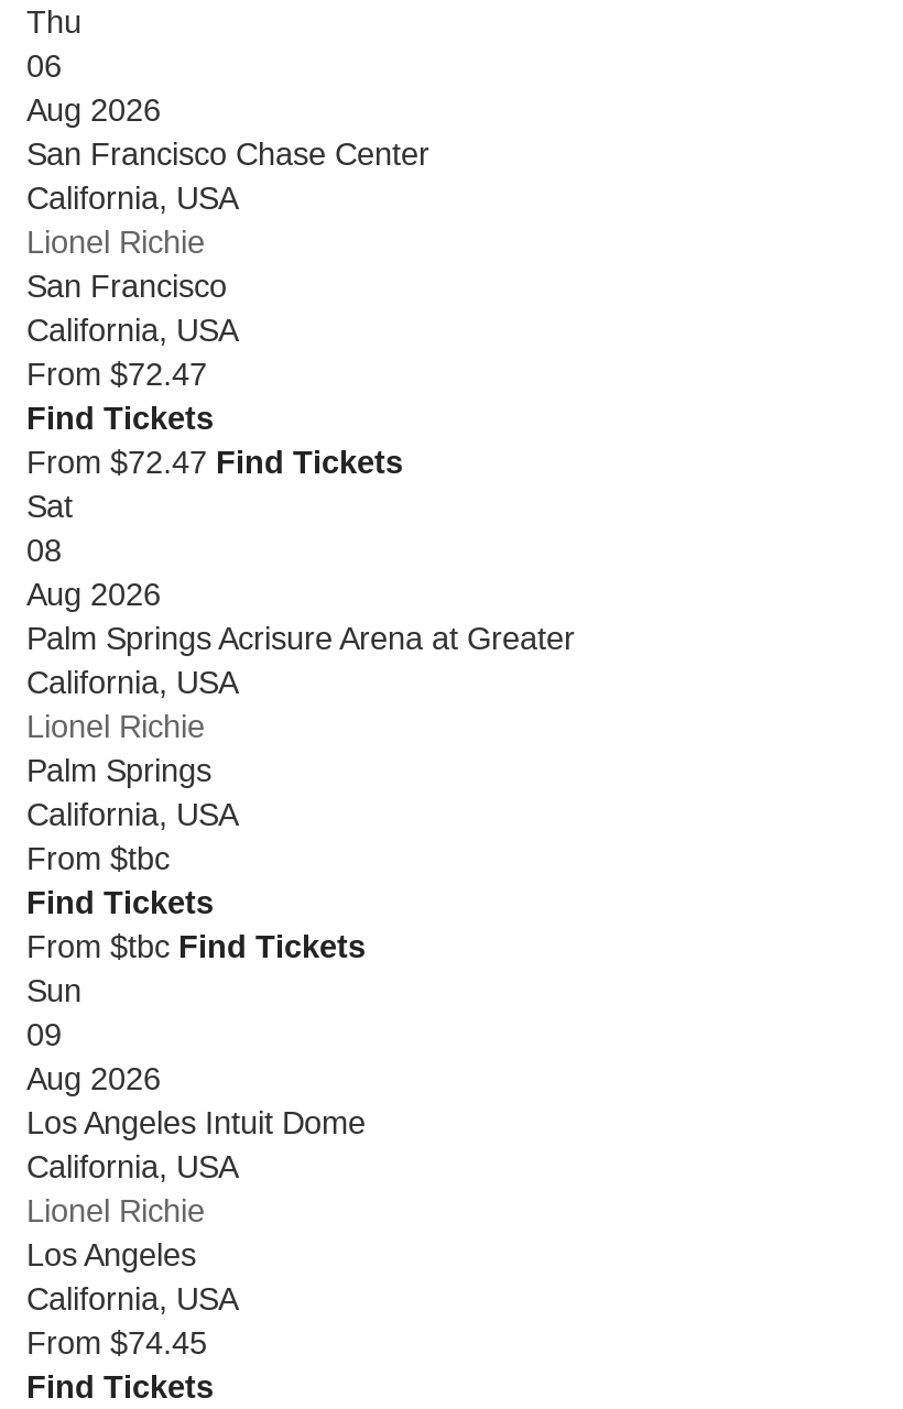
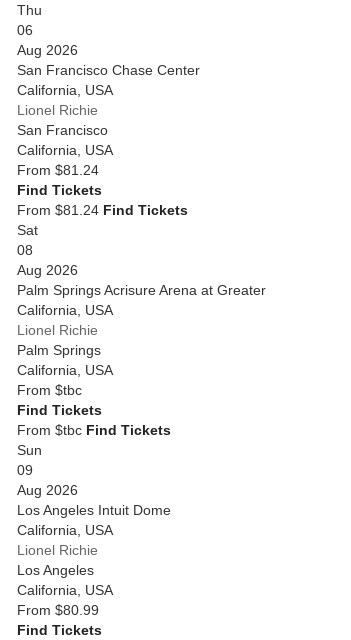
- From $72.47
+ From $81.24

- From $72.47 Find Tickets
+ From $81.24 Find Tickets

- From $74.45
+ From $80.99
